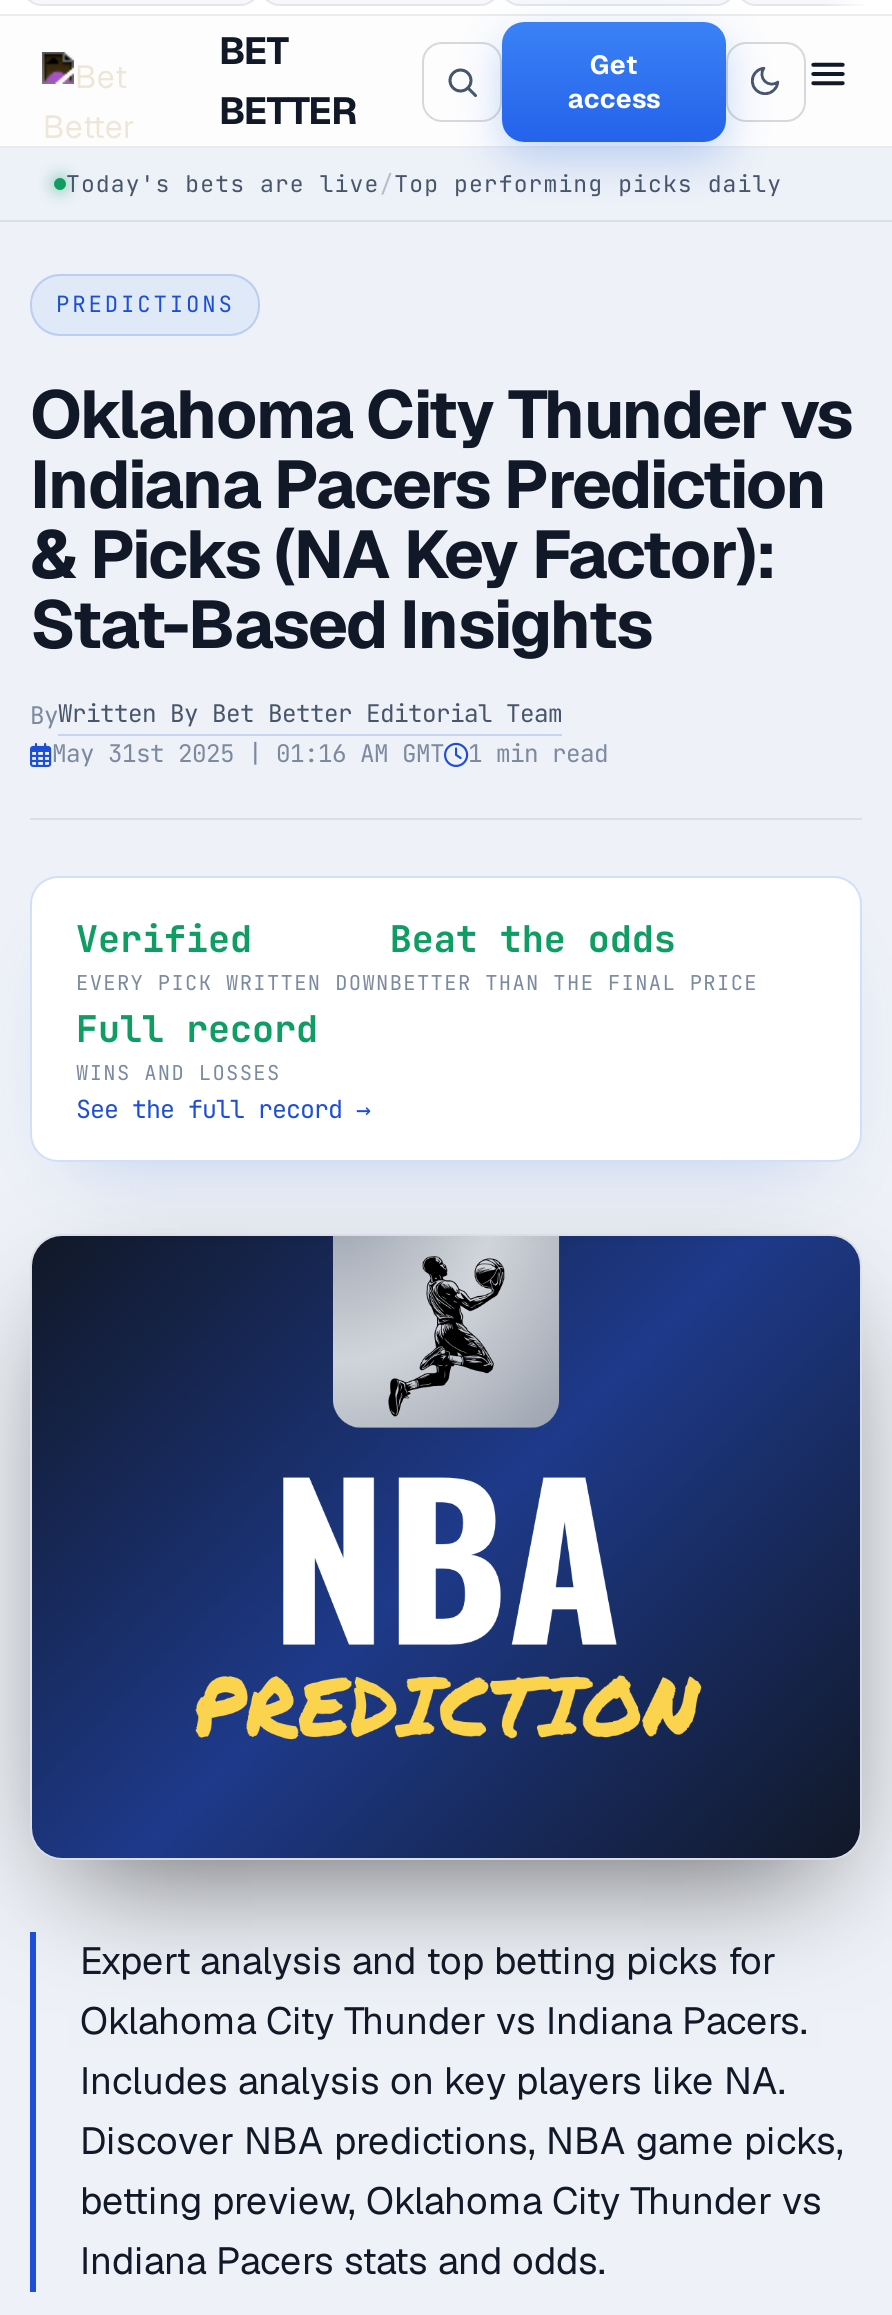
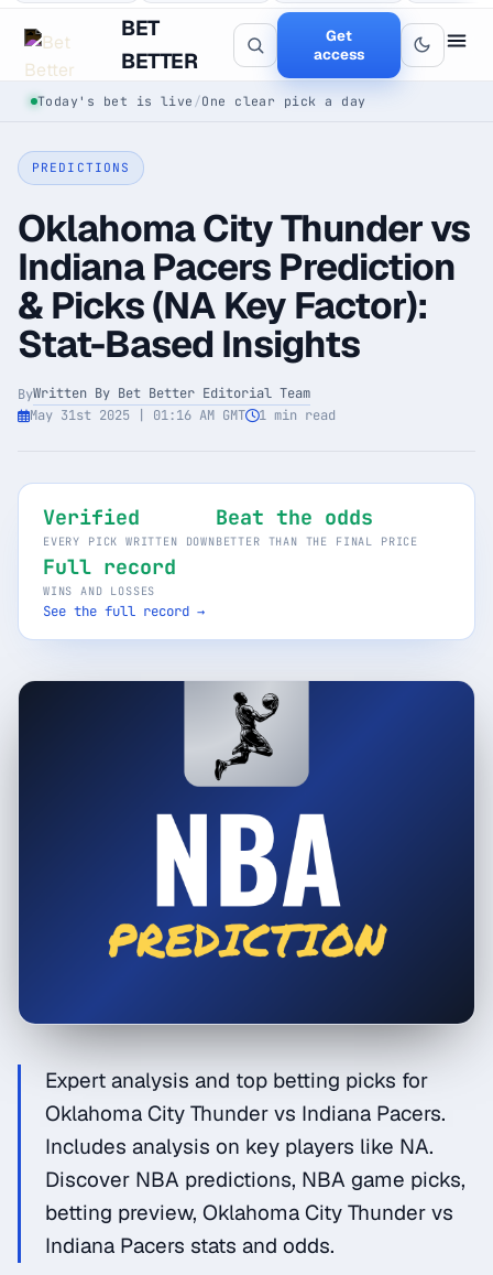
- Today's bets are live / Top performing picks daily
+ Today's bet is live / One clear pick a day
